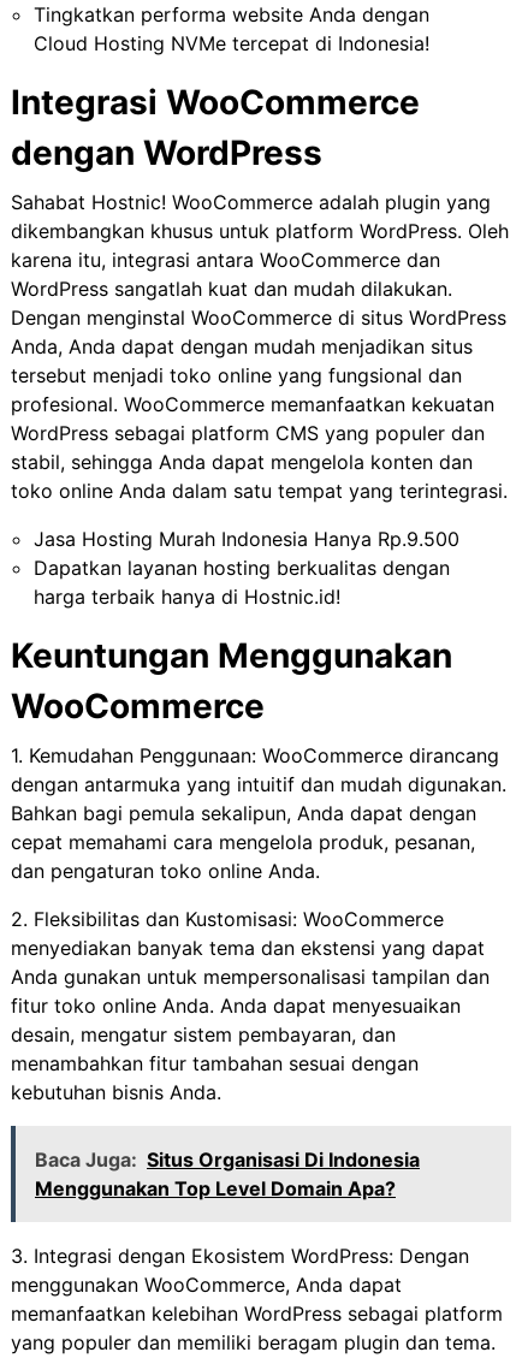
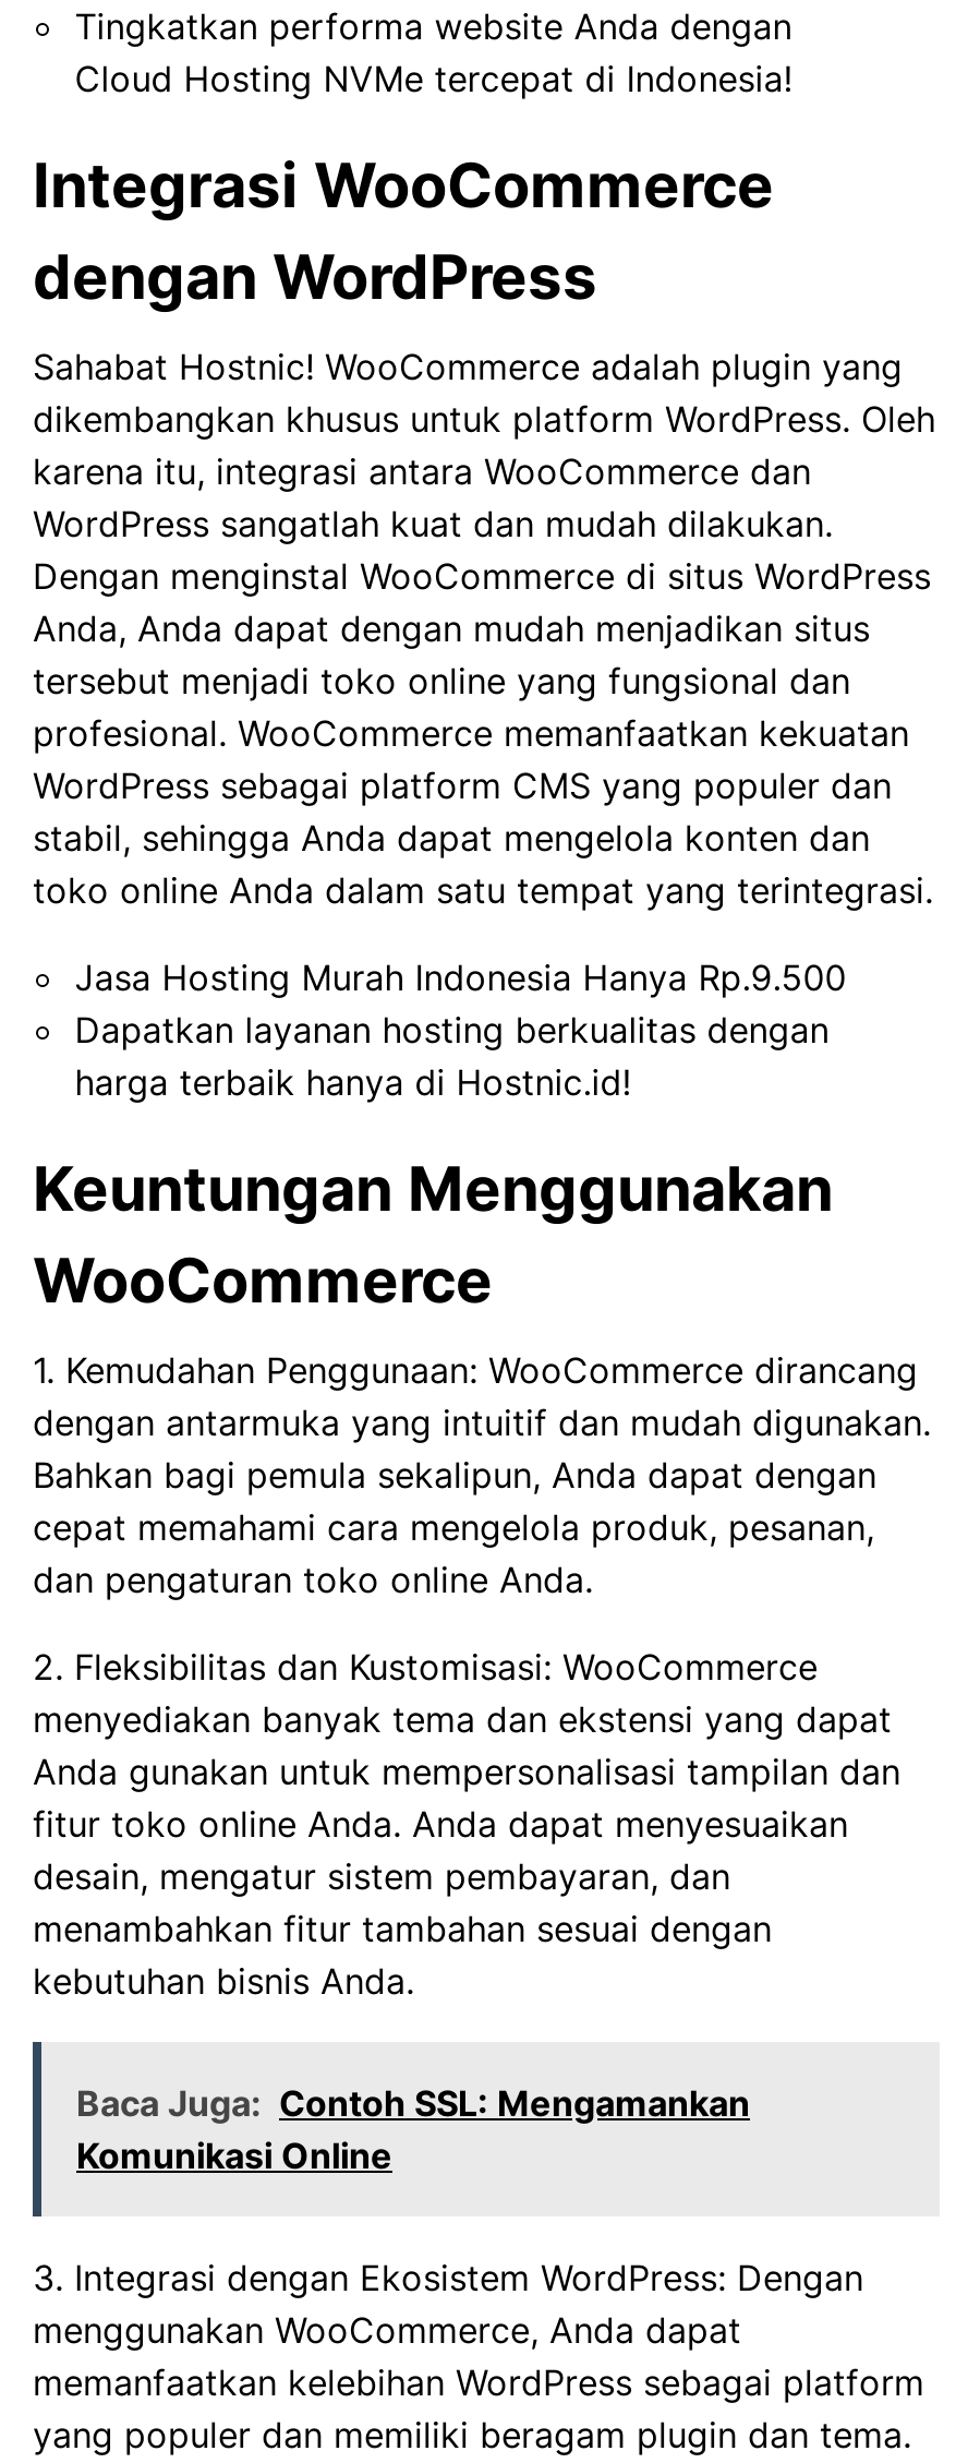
- Baca Juga: Situs Organisasi Di Indonesia
- Menggunakan Top Level Domain Apa?
+ Baca Juga: Contoh SSL: Mengamankan
+ Komunikasi Online
